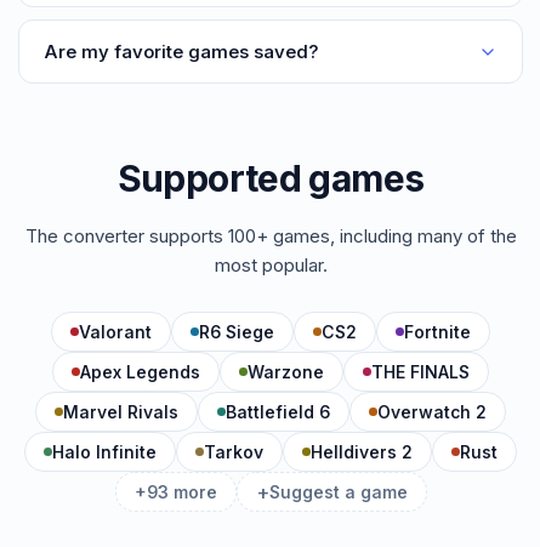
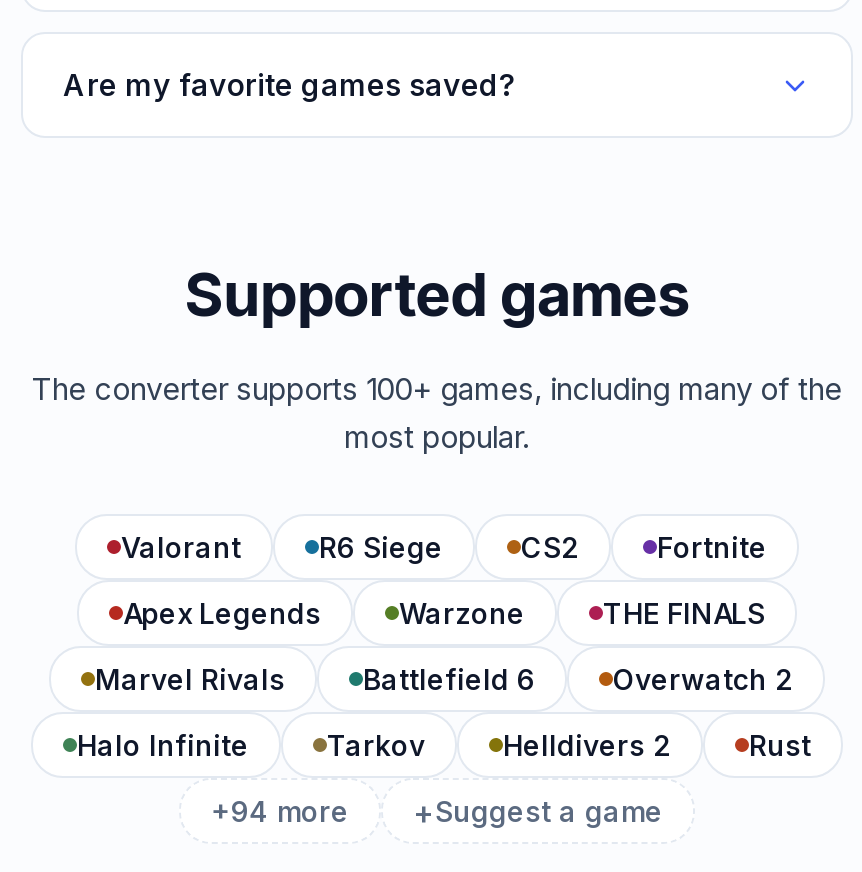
- +93 more +Suggest a game
+ +94 more +Suggest a game
